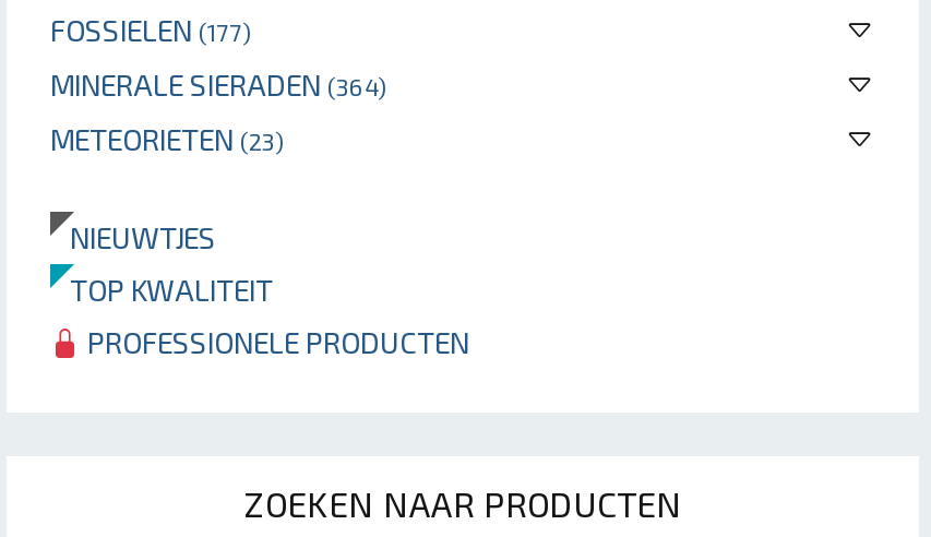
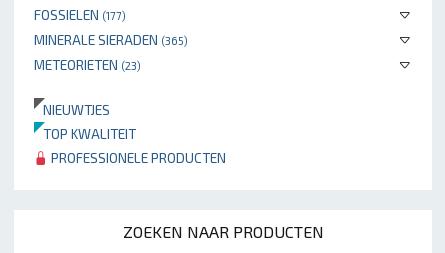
- MINERALE SIERADEN (364)
+ MINERALE SIERADEN (365)
